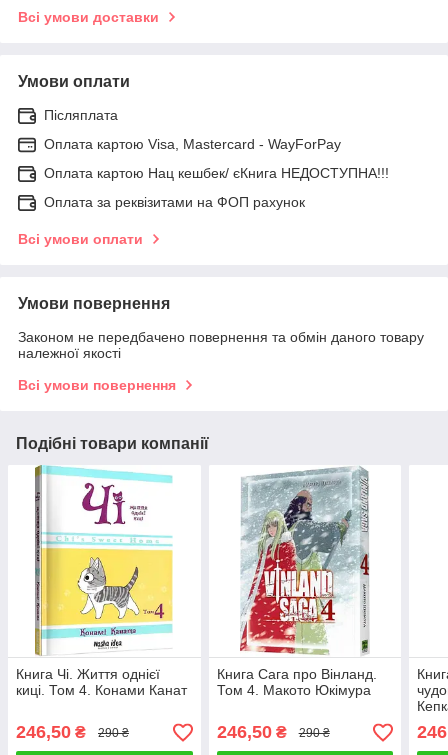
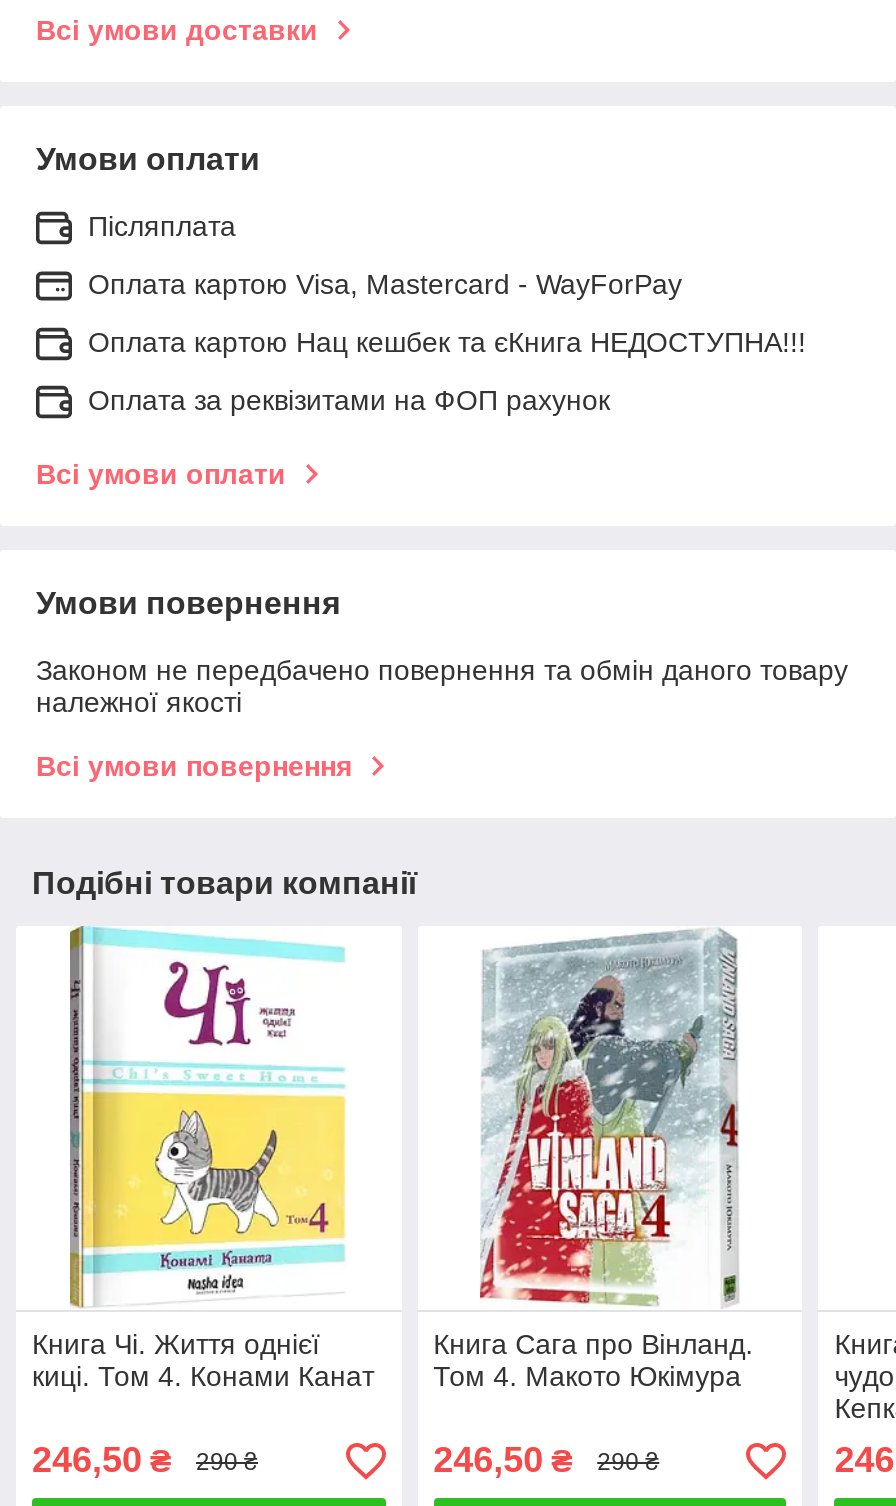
- Оплата картою Нац кешбек/ єКнига НЕДОСТУПНА!!!
+ Оплата картою Нац кешбек та єКнига НЕДОСТУПНА!!!
